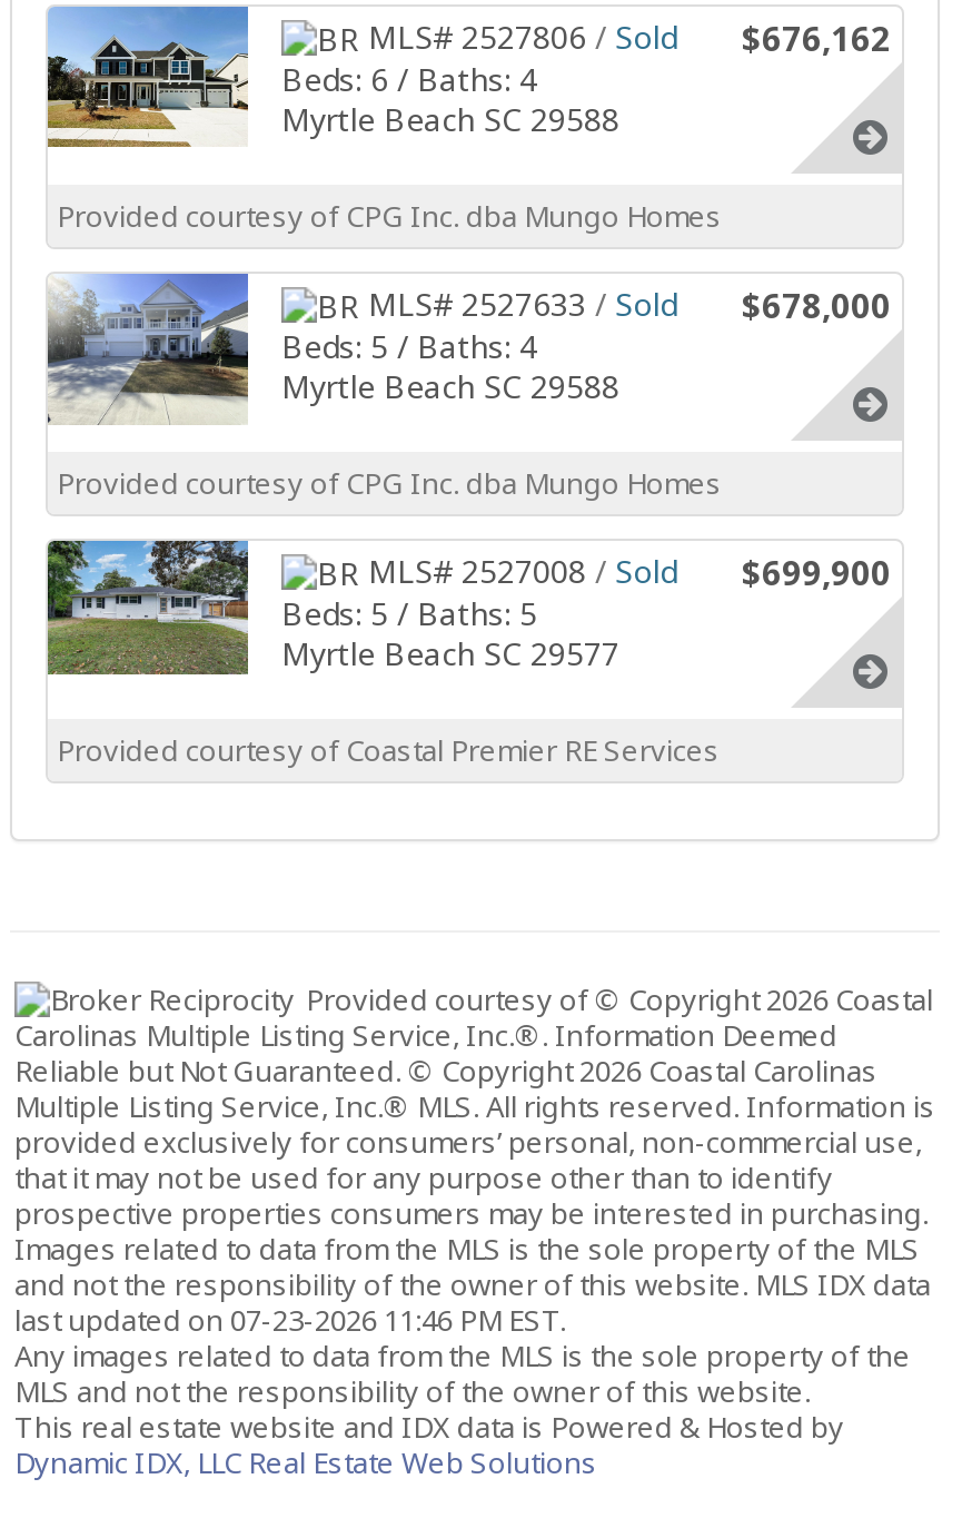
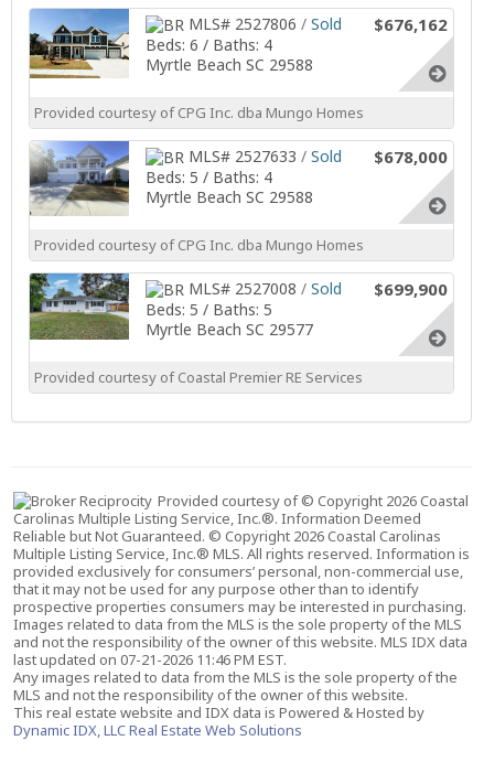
- last updated on 07-23-2026 11:46 PM EST.
+ last updated on 07-21-2026 11:46 PM EST.
